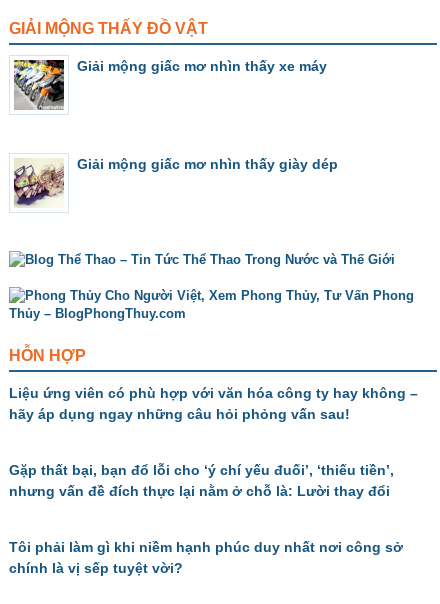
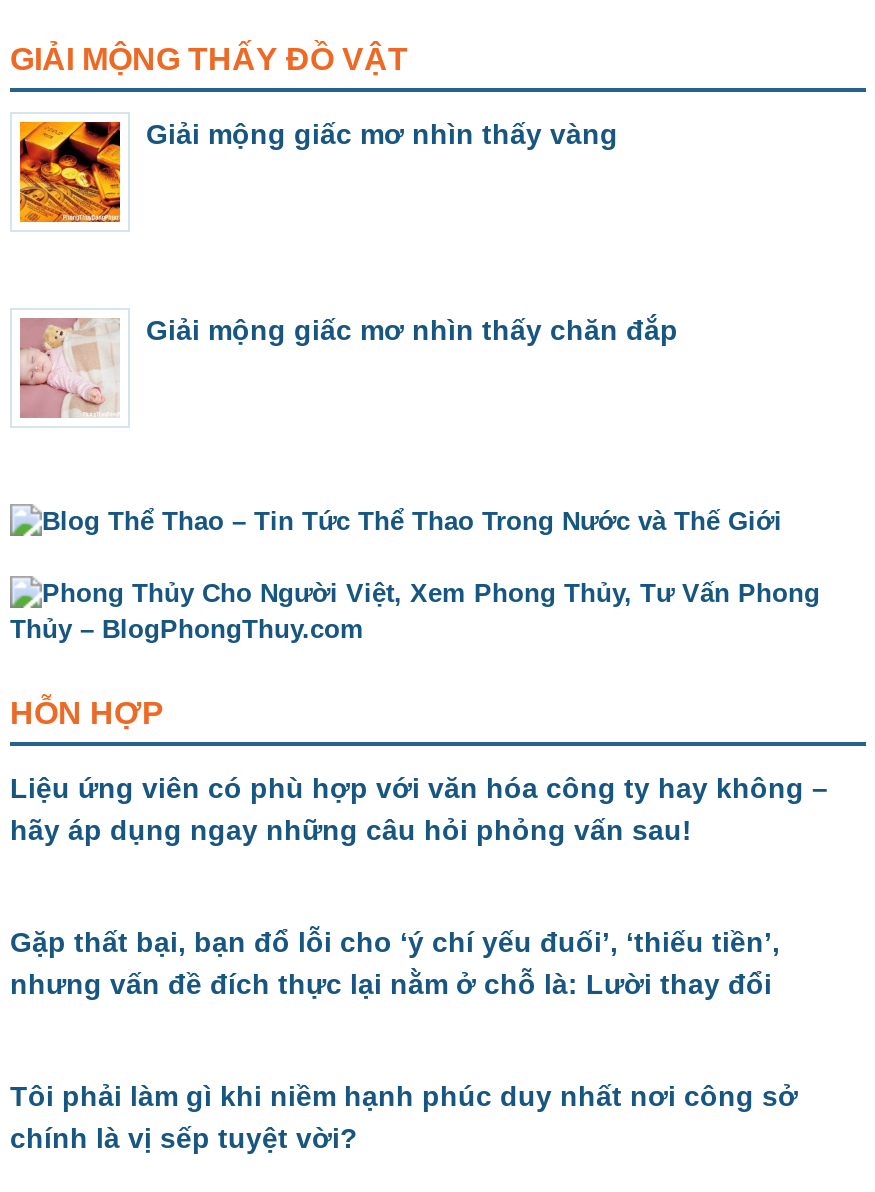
- [image]
- Giải mộng giấc mơ nhìn thấy xe máy
+ [image]
+ Giải mộng giấc mơ nhìn thấy vàng

- [image]
- Giải mộng giấc mơ nhìn thấy giày dép
+ [image]
+ Giải mộng giấc mơ nhìn thấy chăn đắp
